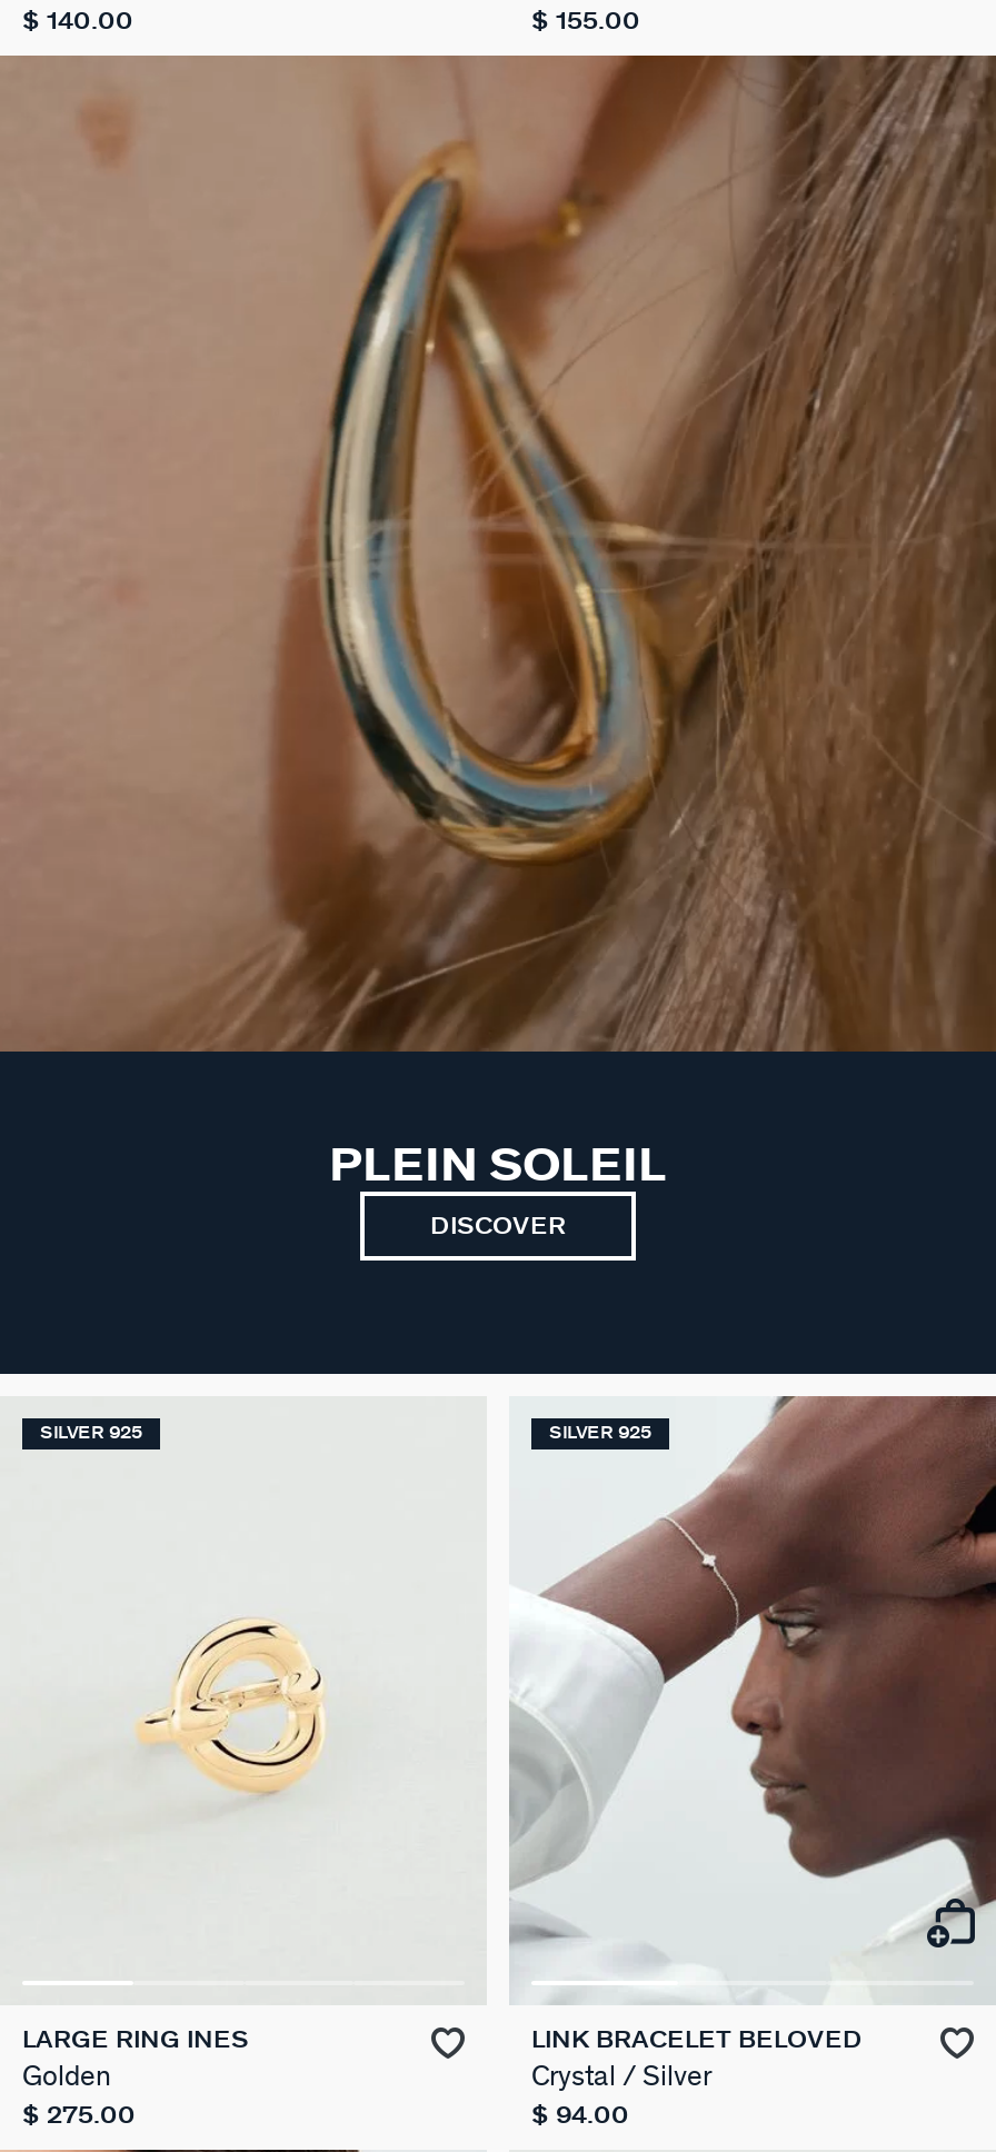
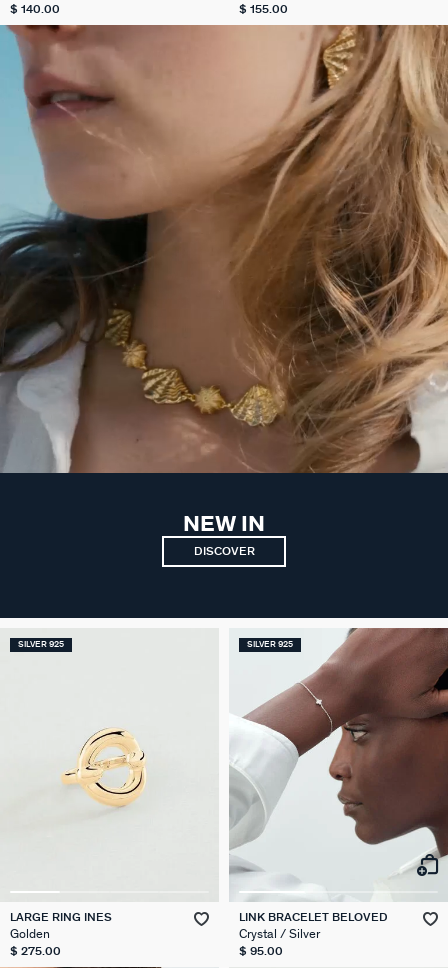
- [image]
+ [image]

- PLEIN SOLEIL
+ NEW IN

- $ 94.00
+ $ 95.00
